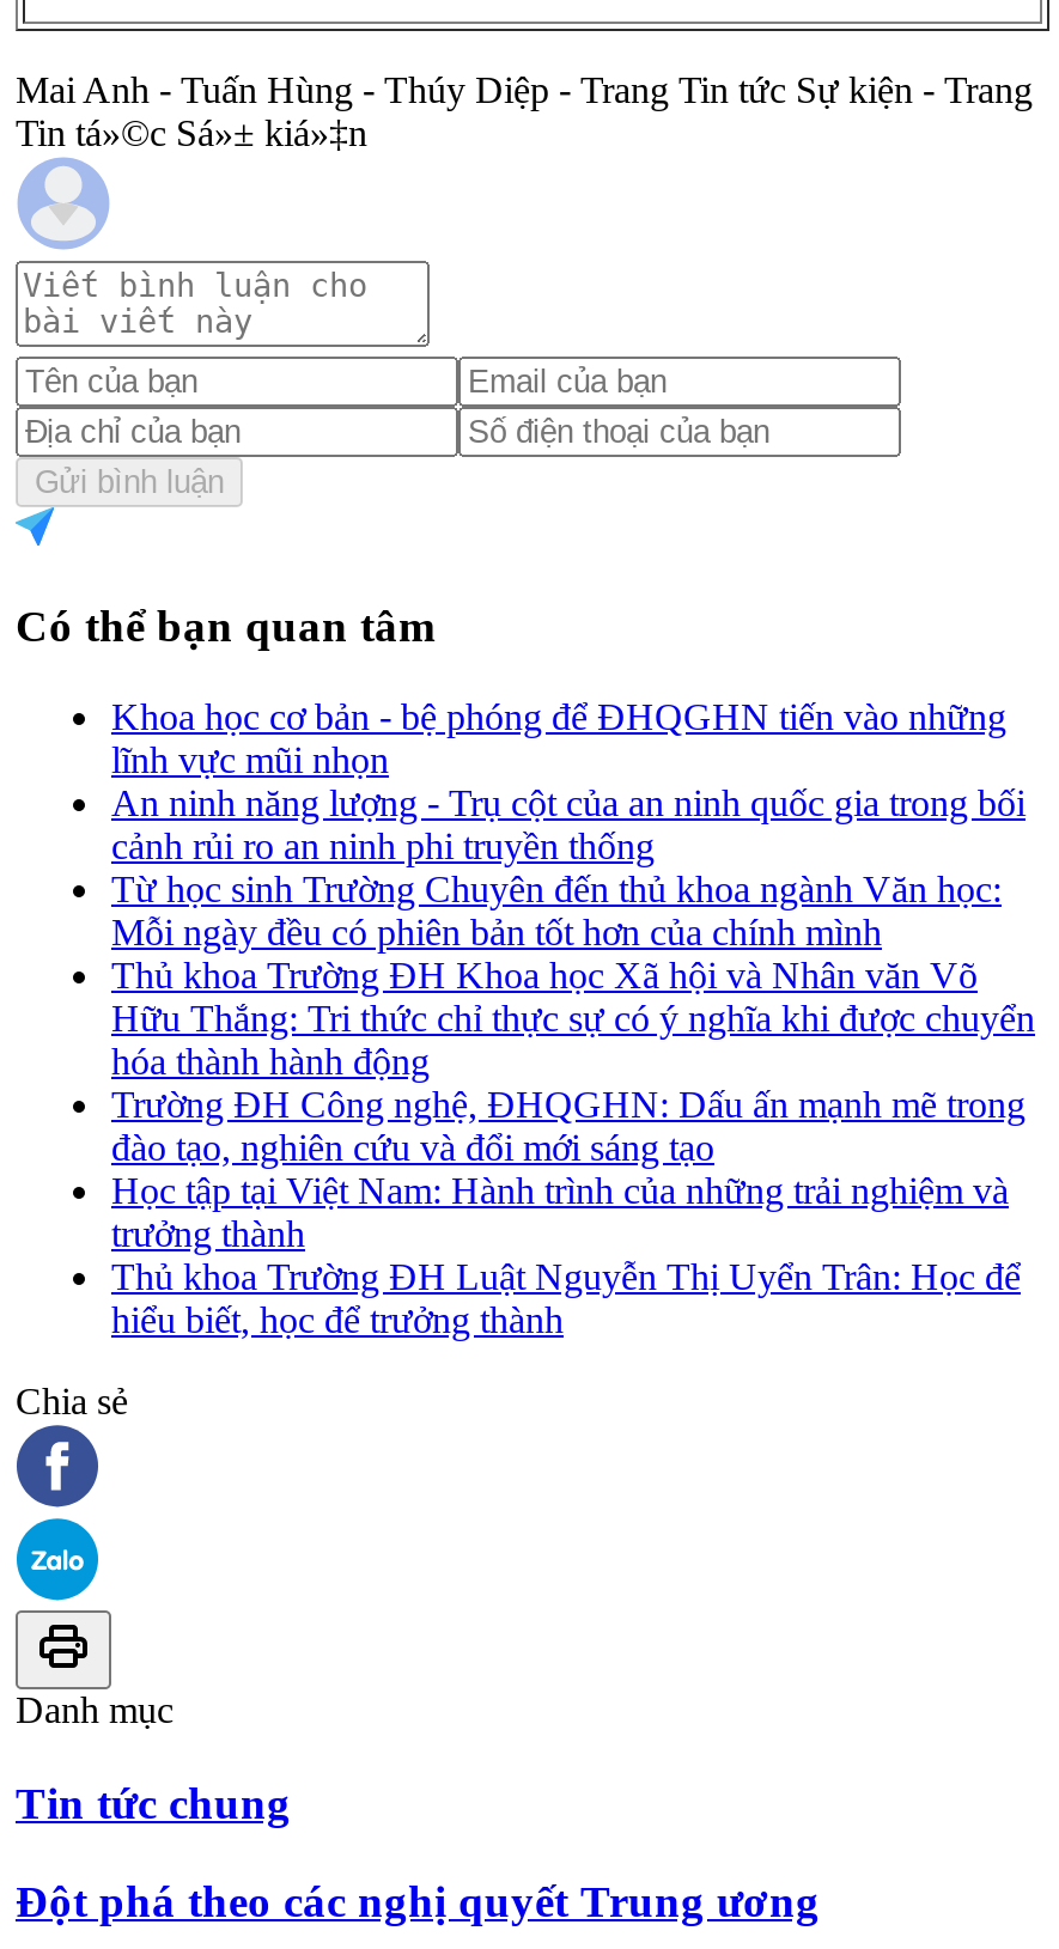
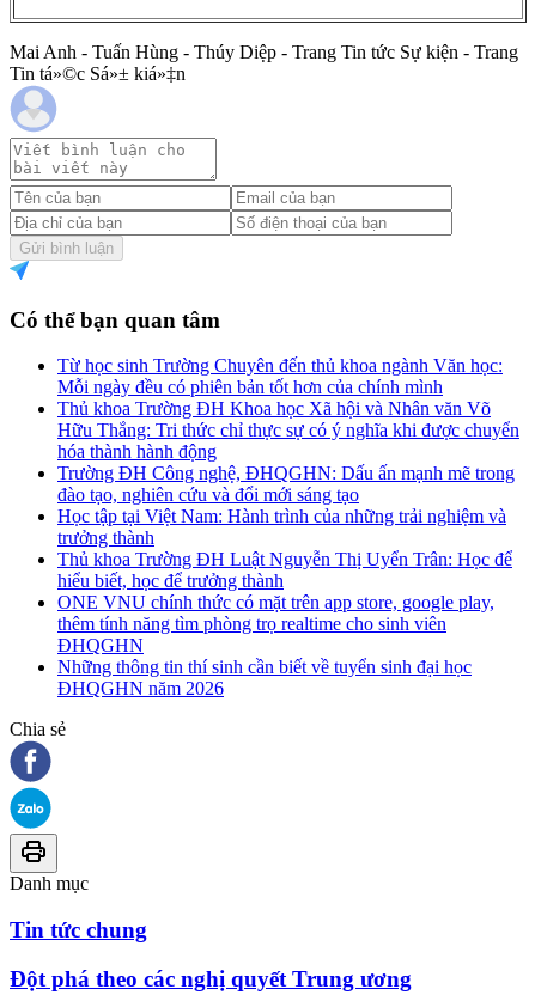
- Khoa học cơ bản - bệ phóng để ĐHQGHN tiến vào những
- lĩnh vực mũi nhọn
- An ninh năng lượng - Trụ cột của an ninh quốc gia trong bối
- cảnh rủi ro an ninh phi truyền thống

moved up: Từ học sinh Trường Chuyên đến thủ khoa ngành Văn học: | Mỗi ngày đều có phiên bản tốt hơn của chính mình | Thủ khoa Trường ĐH Khoa học Xã hội và Nhân văn Võ | ... | Thủ khoa Trường ĐH Luật Nguyễn Thị Uyển Trân: Học để | hiểu biết, học để trưởng thành

+ ONE VNU chính thức có mặt trên app store, google play,
+ thêm tính năng tìm phòng trọ realtime cho sinh viên
+ ĐHQGHN
+ Những thông tin thí sinh cần biết về tuyển sinh đại học
+ ĐHQGHN năm 2026
